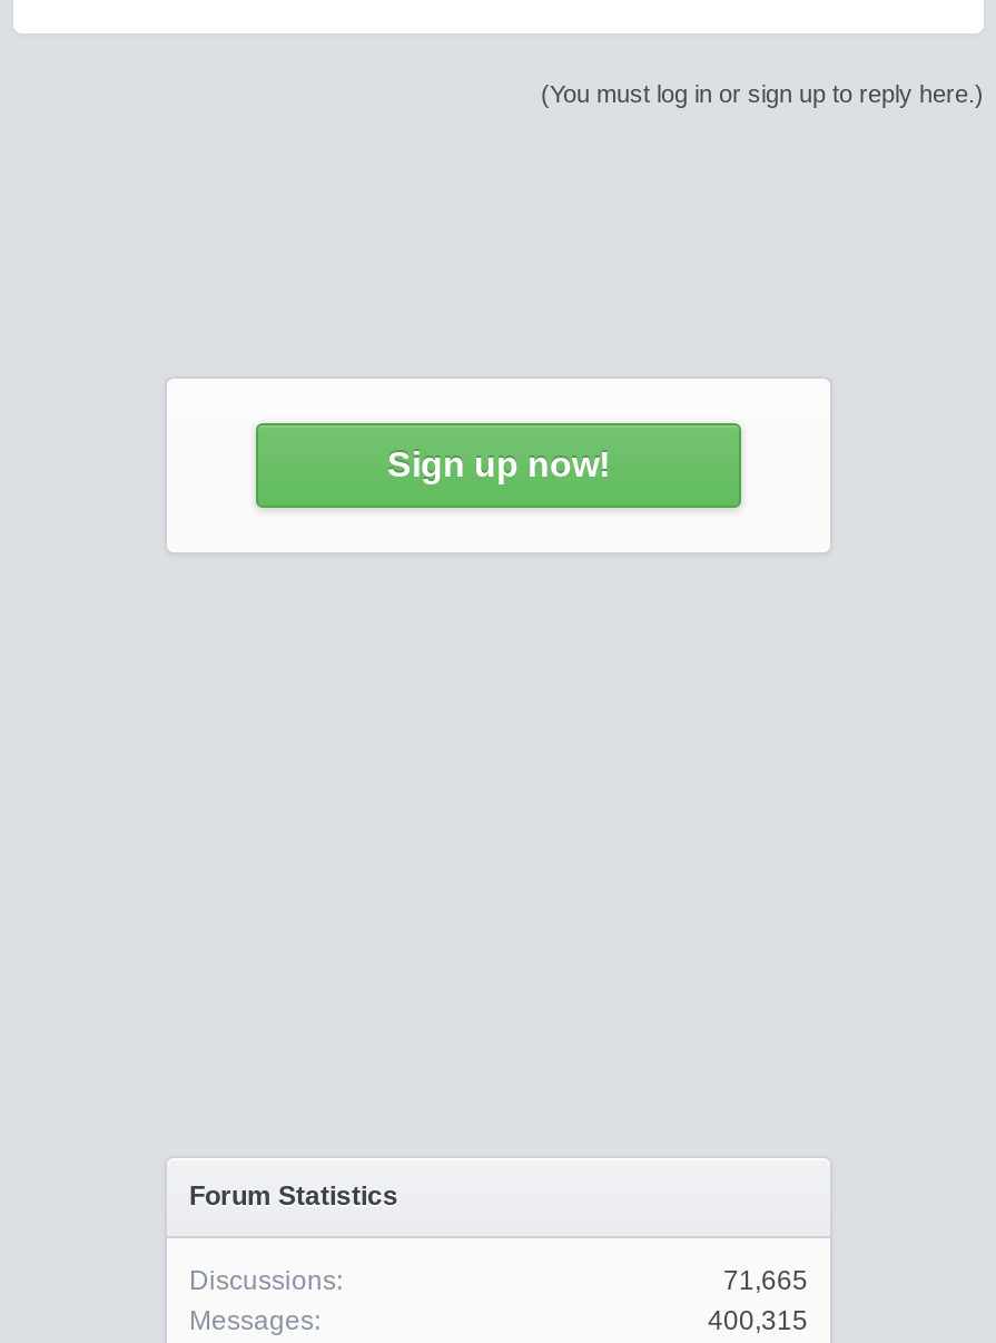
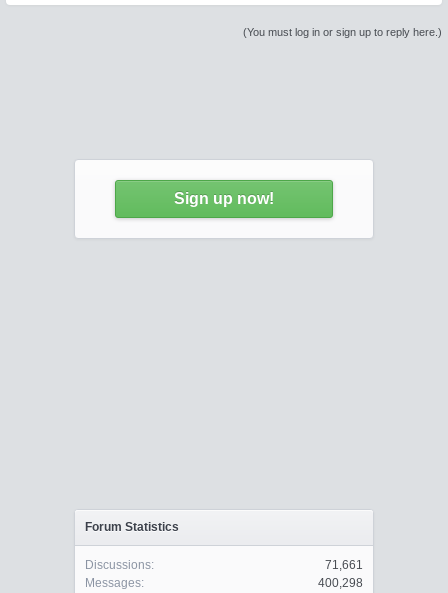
- 71,665
+ 71,661

- 400,315
+ 400,298
